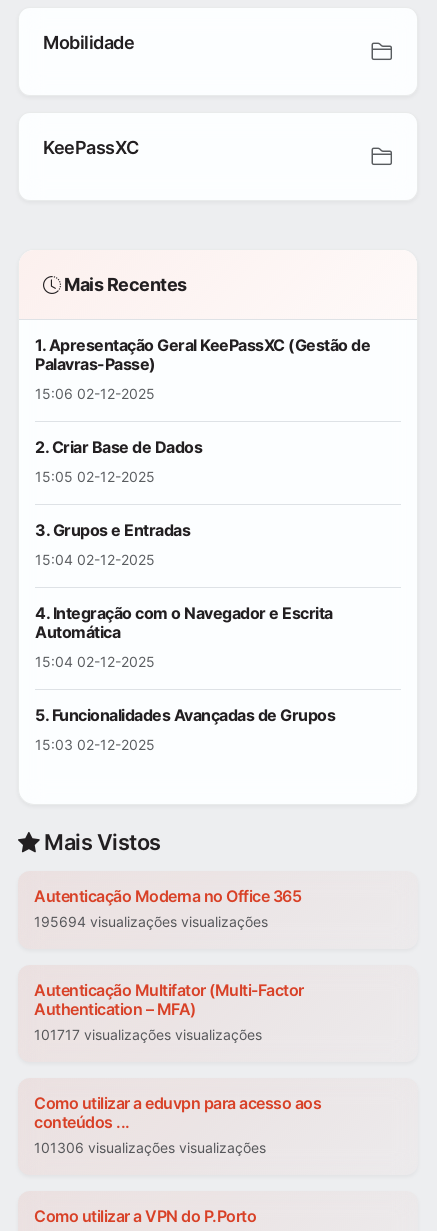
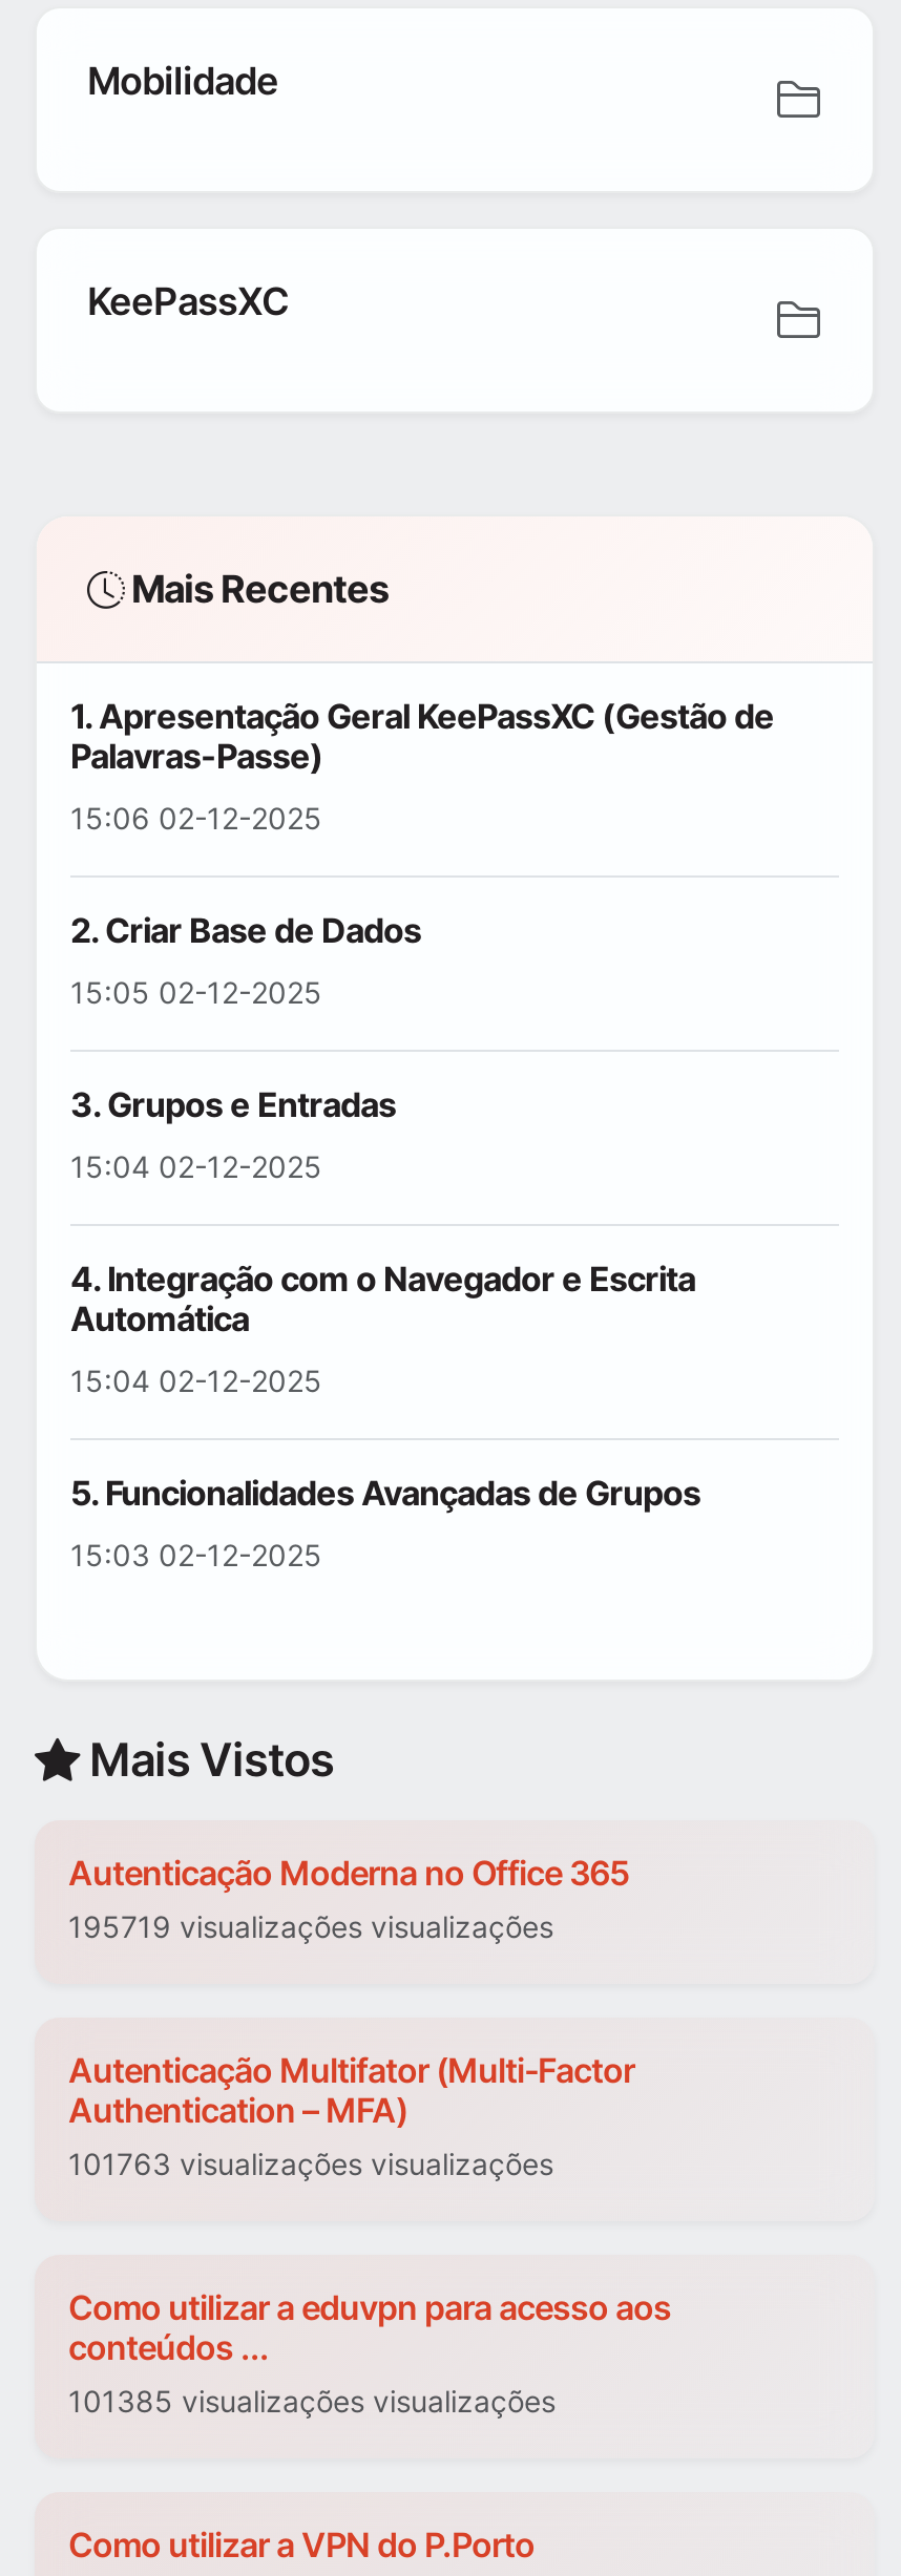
- 195694 visualizações visualizações
+ 195719 visualizações visualizações

- 101717 visualizações visualizações
+ 101763 visualizações visualizações

- 101306 visualizações visualizações
+ 101385 visualizações visualizações
